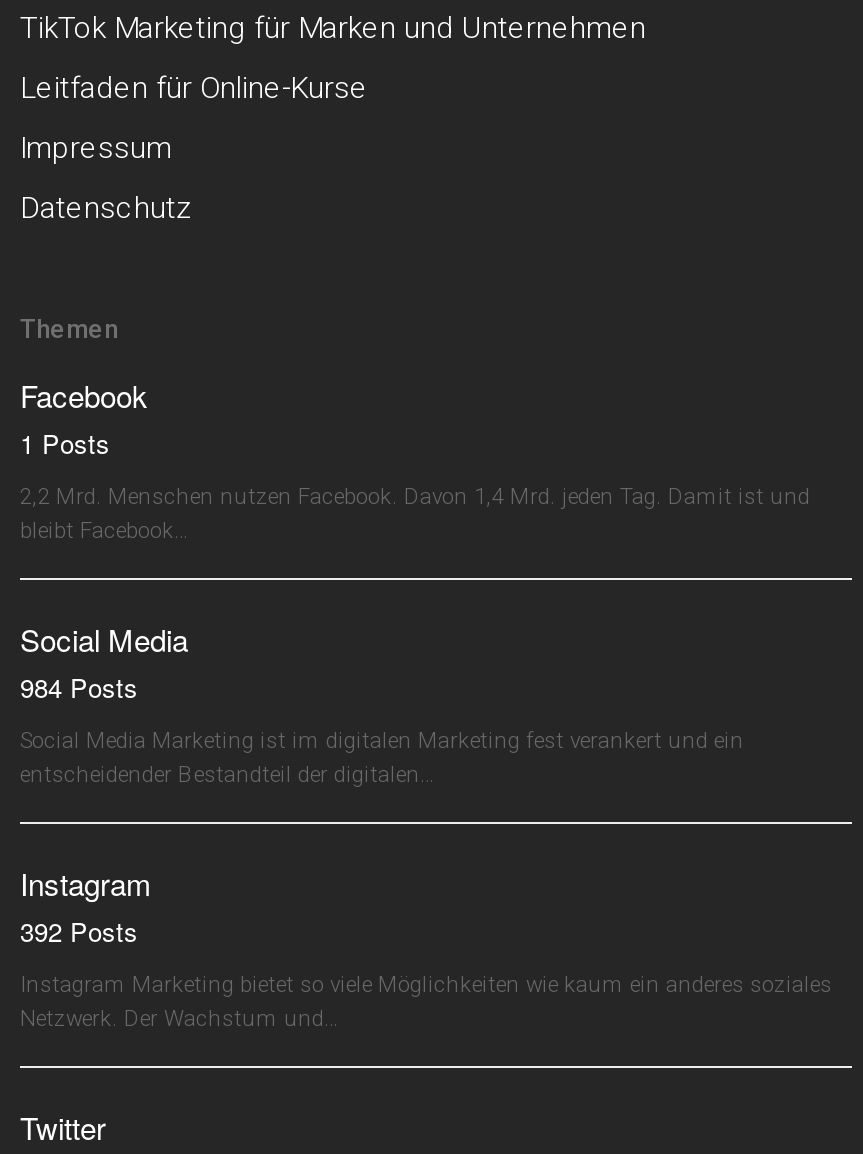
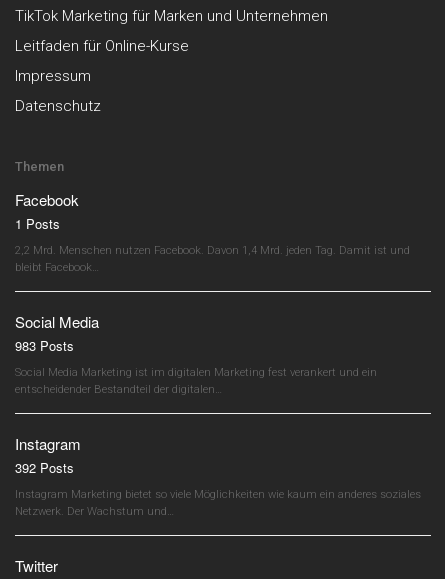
- 984 Posts
+ 983 Posts
